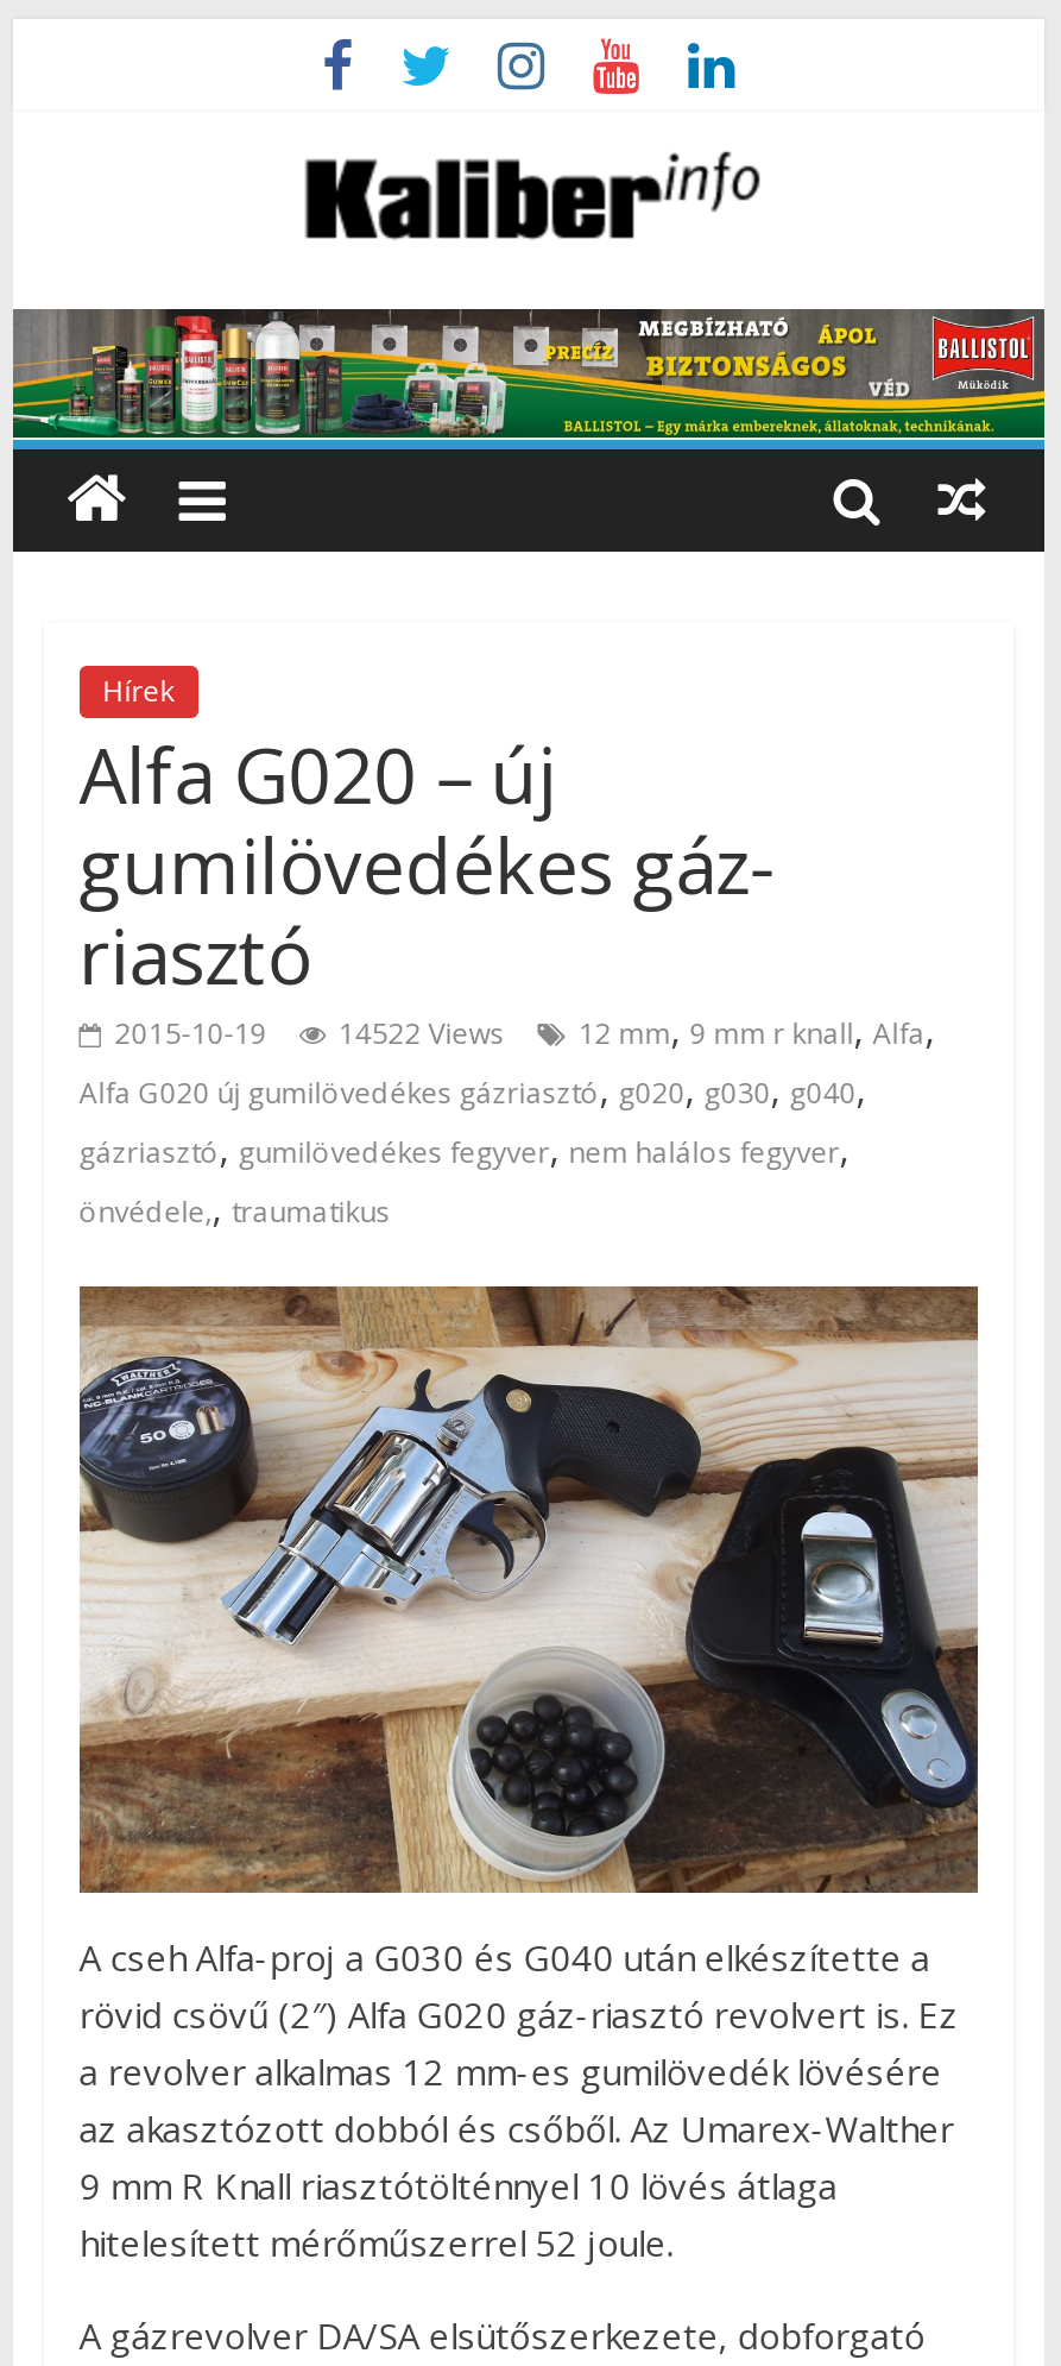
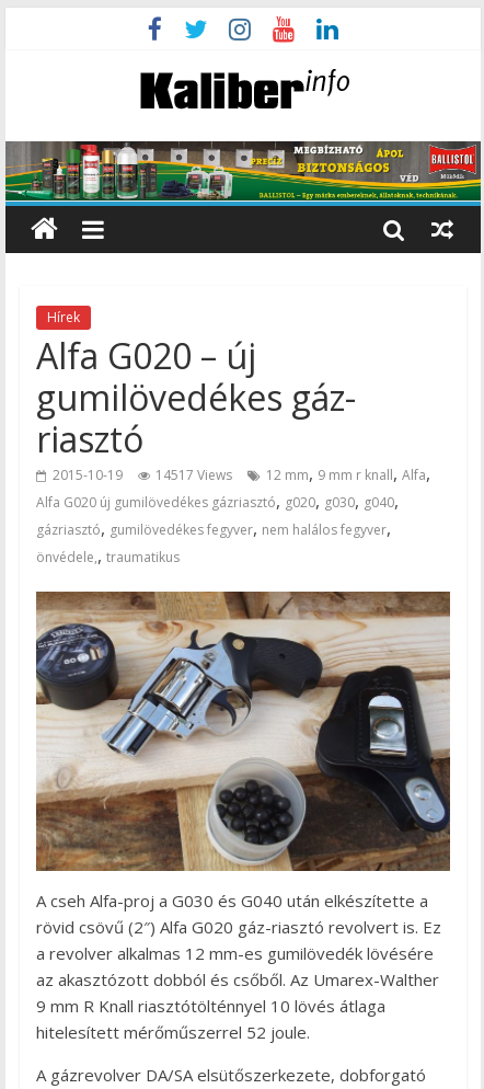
- 2015-10-19 14522 Views 12 mm, 9 mm r knall, Alfa,
+ 2015-10-19 14517 Views 12 mm, 9 mm r knall, Alfa,
